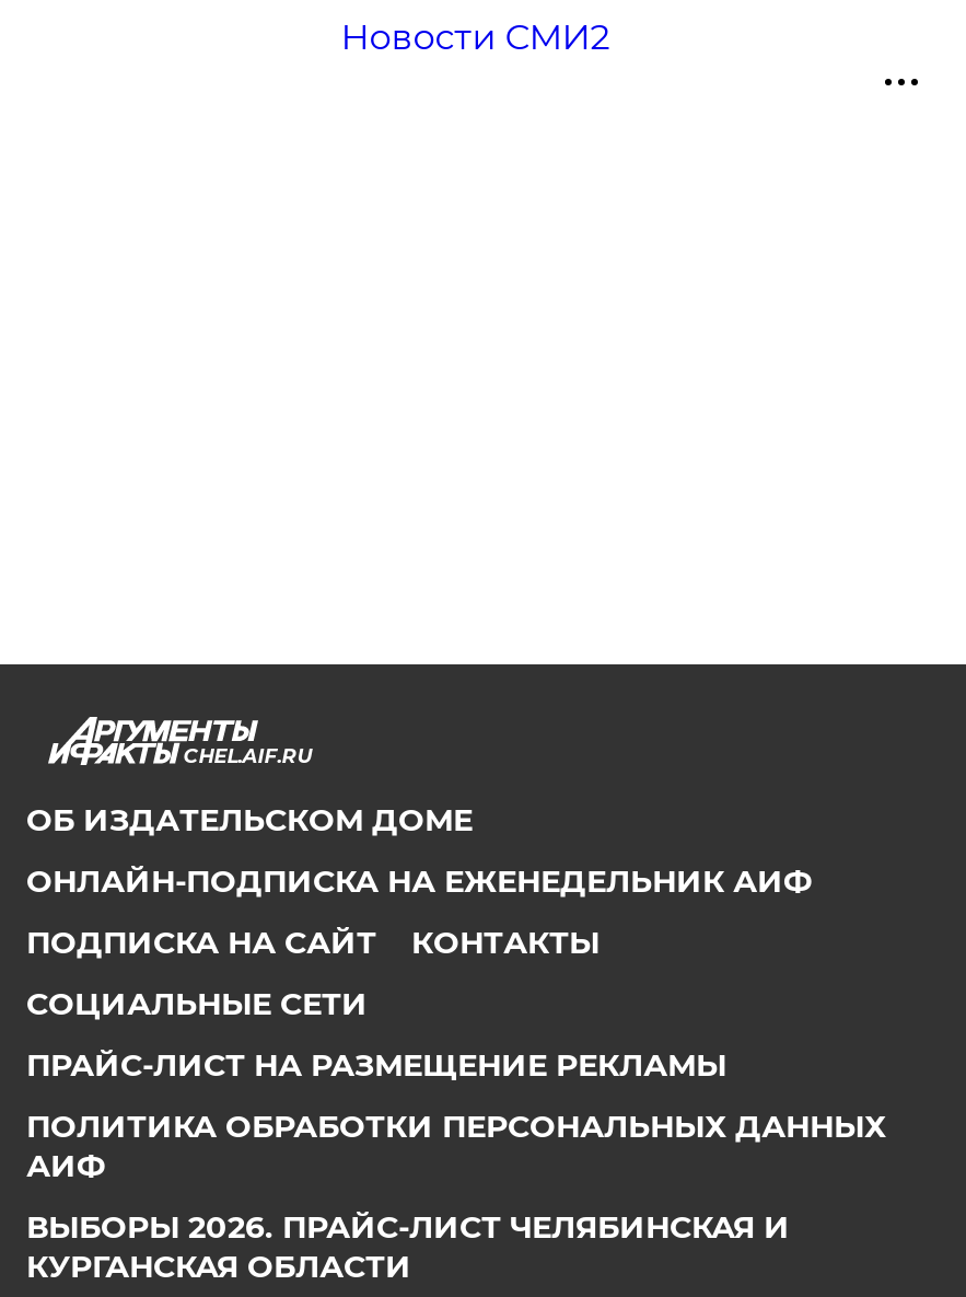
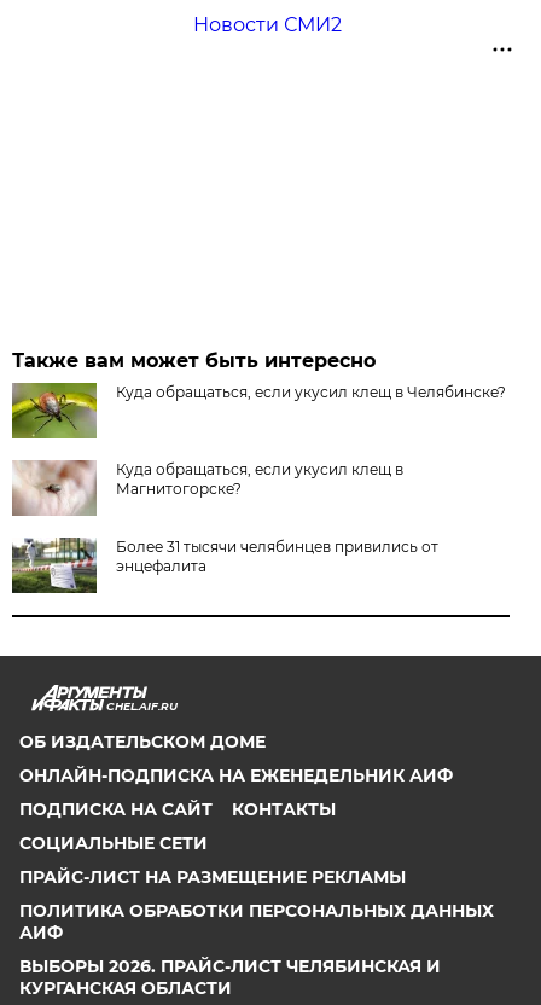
+ [image]
+ Также вам может быть интересно
+ Куда обращаться, если укусил клещ в Челябинске?

+ [image]
+ Куда обращаться, если укусил клещ в
+ Магнитогорске?
+ Более 31 тысячи челябинцев привились от
+ энцефалита

+ [image]
